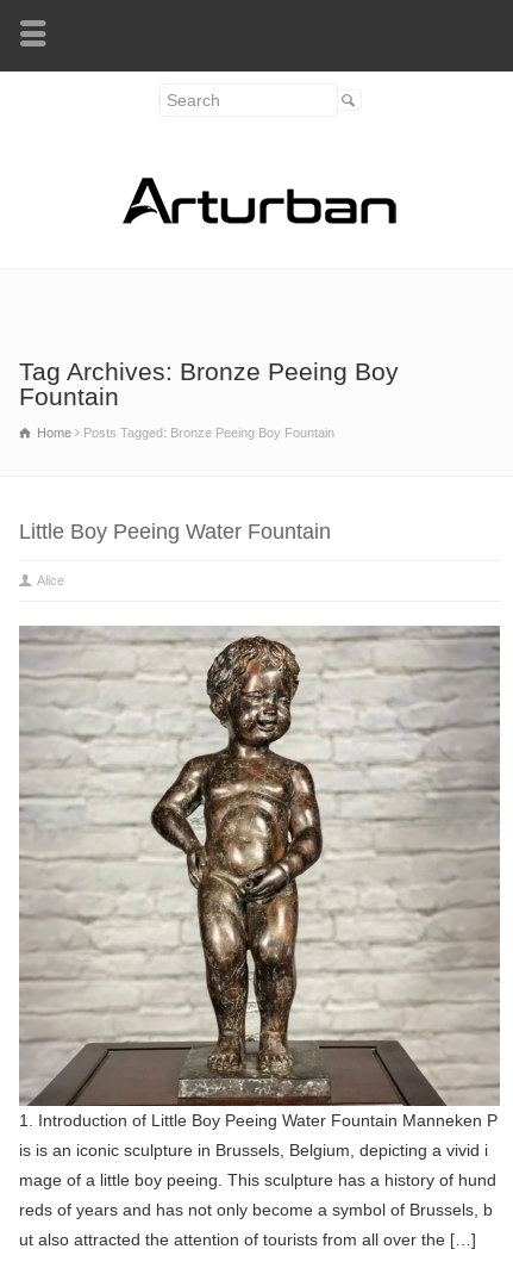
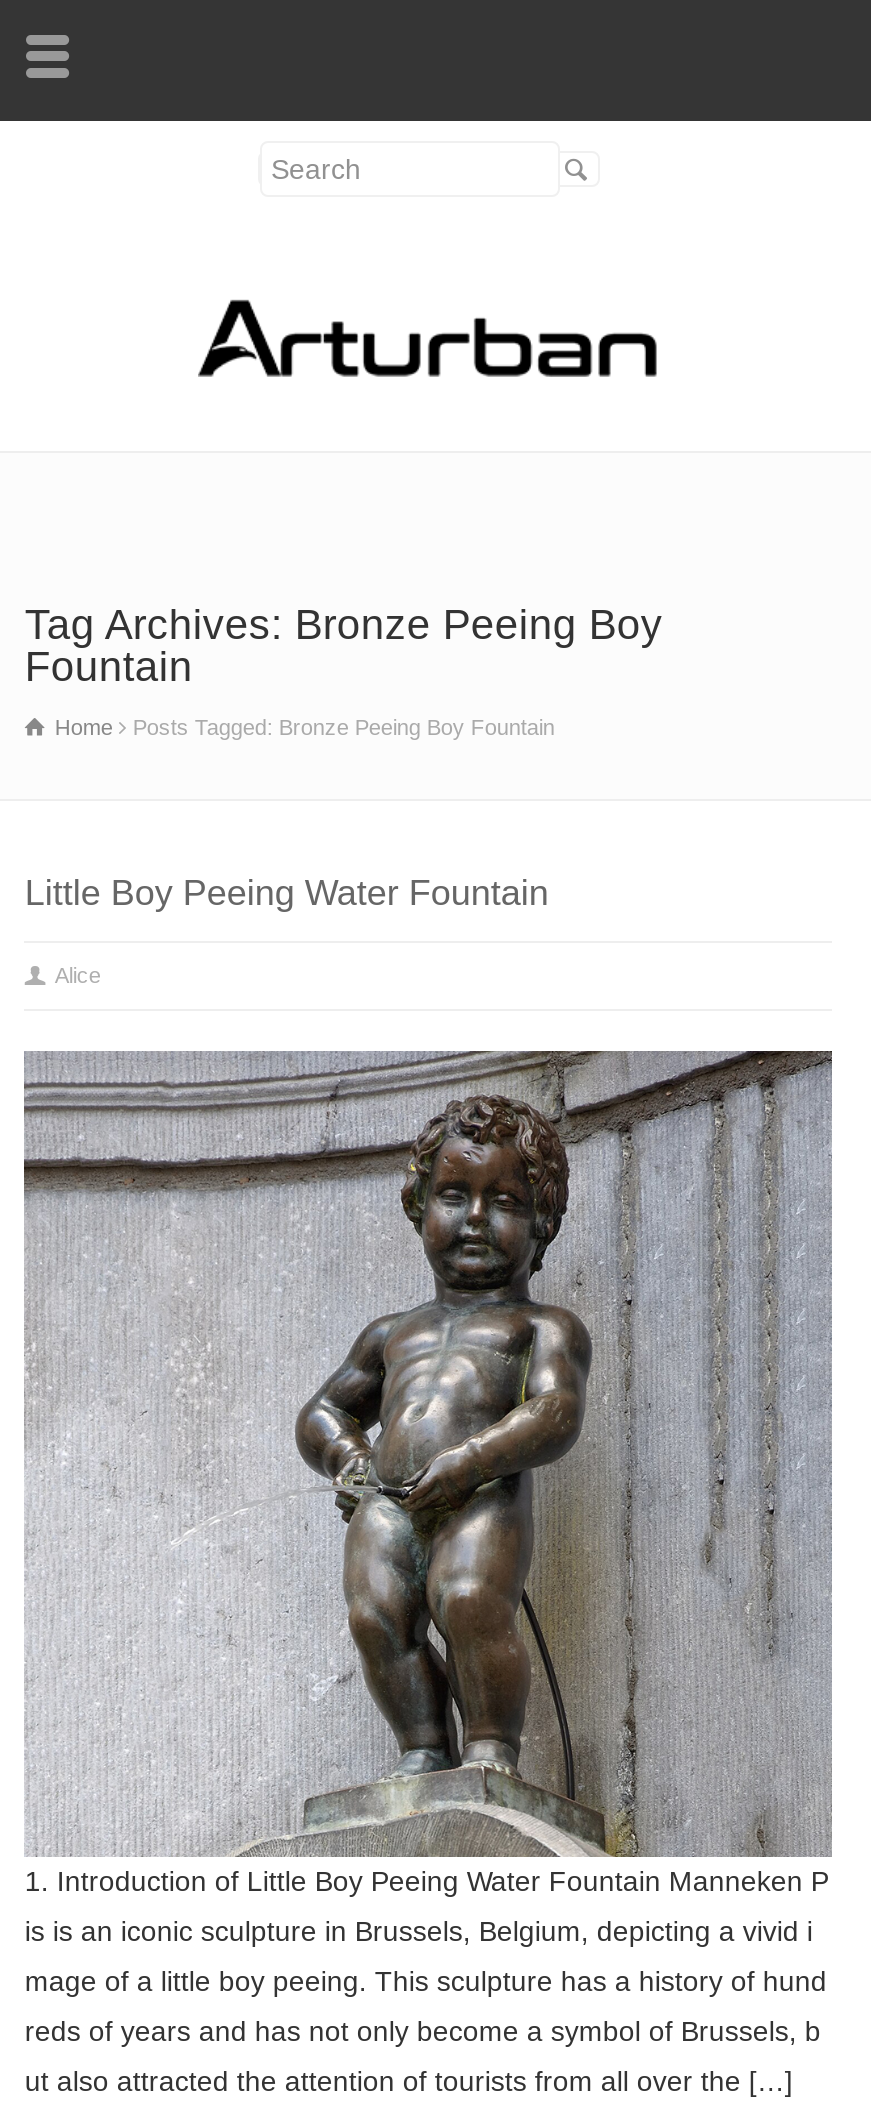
- [image]
+ [image]
